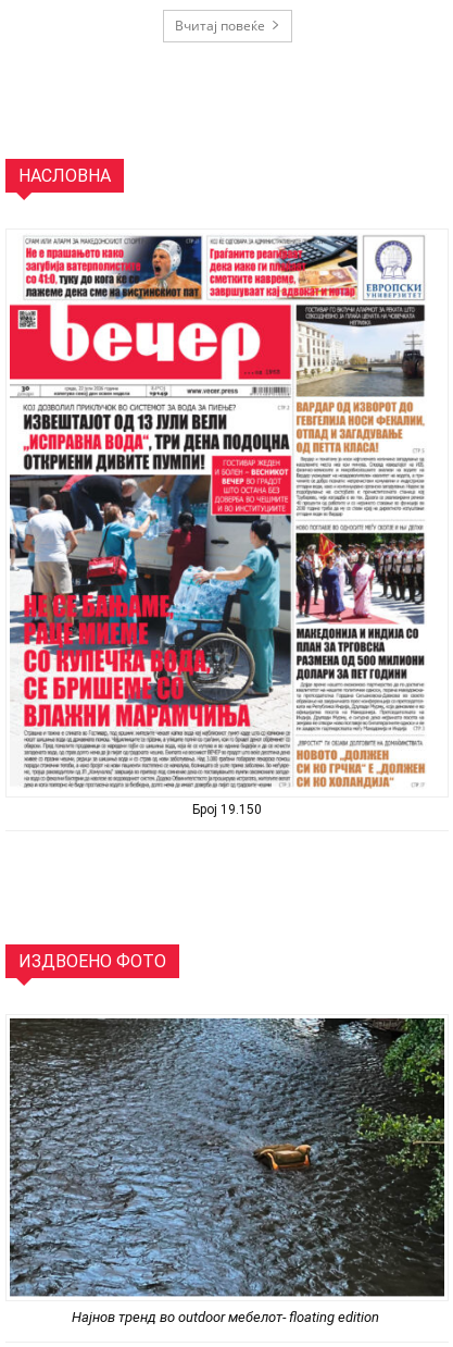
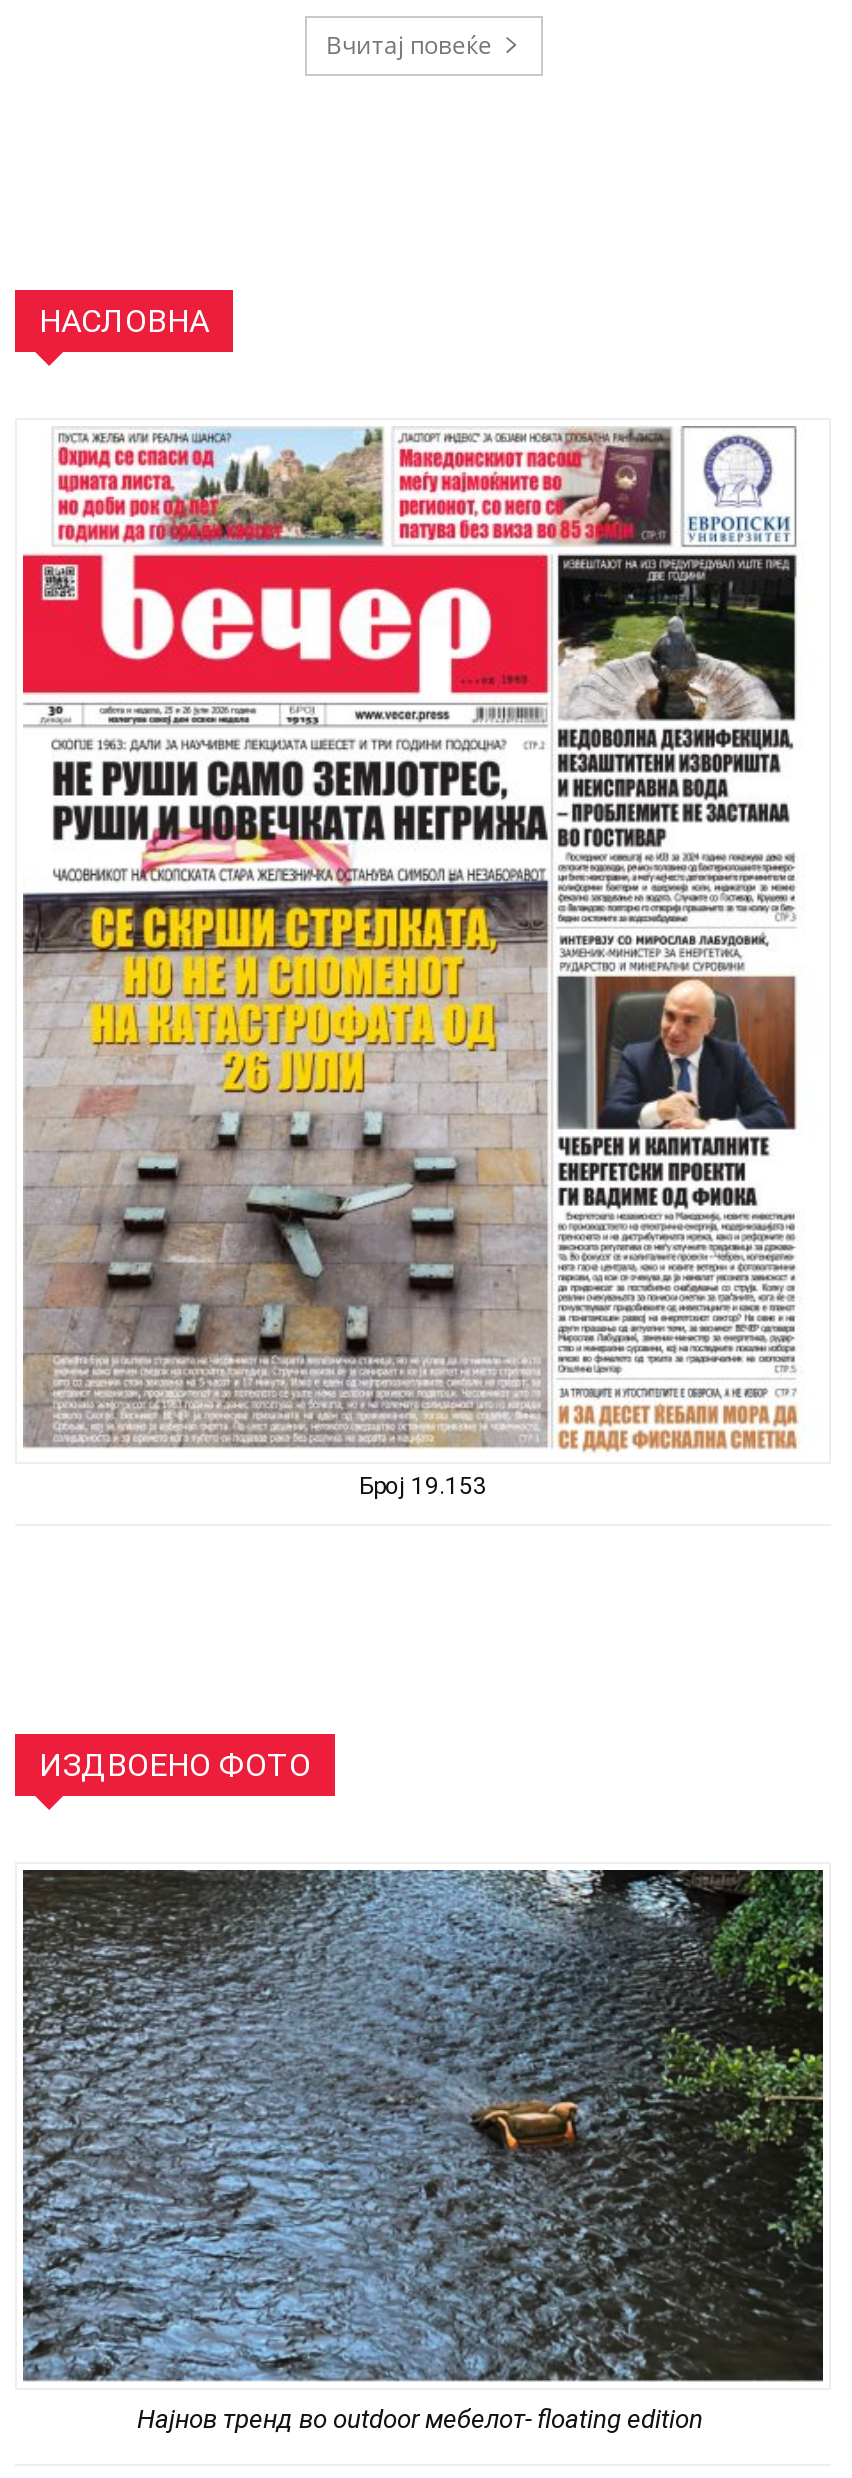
- [image]
- Број 19.150
+ [image]
+ Број 19.153
